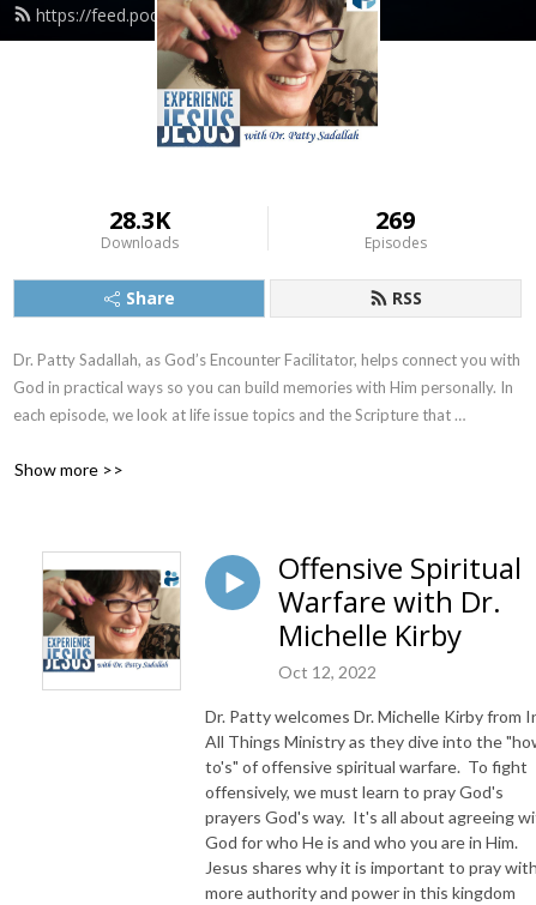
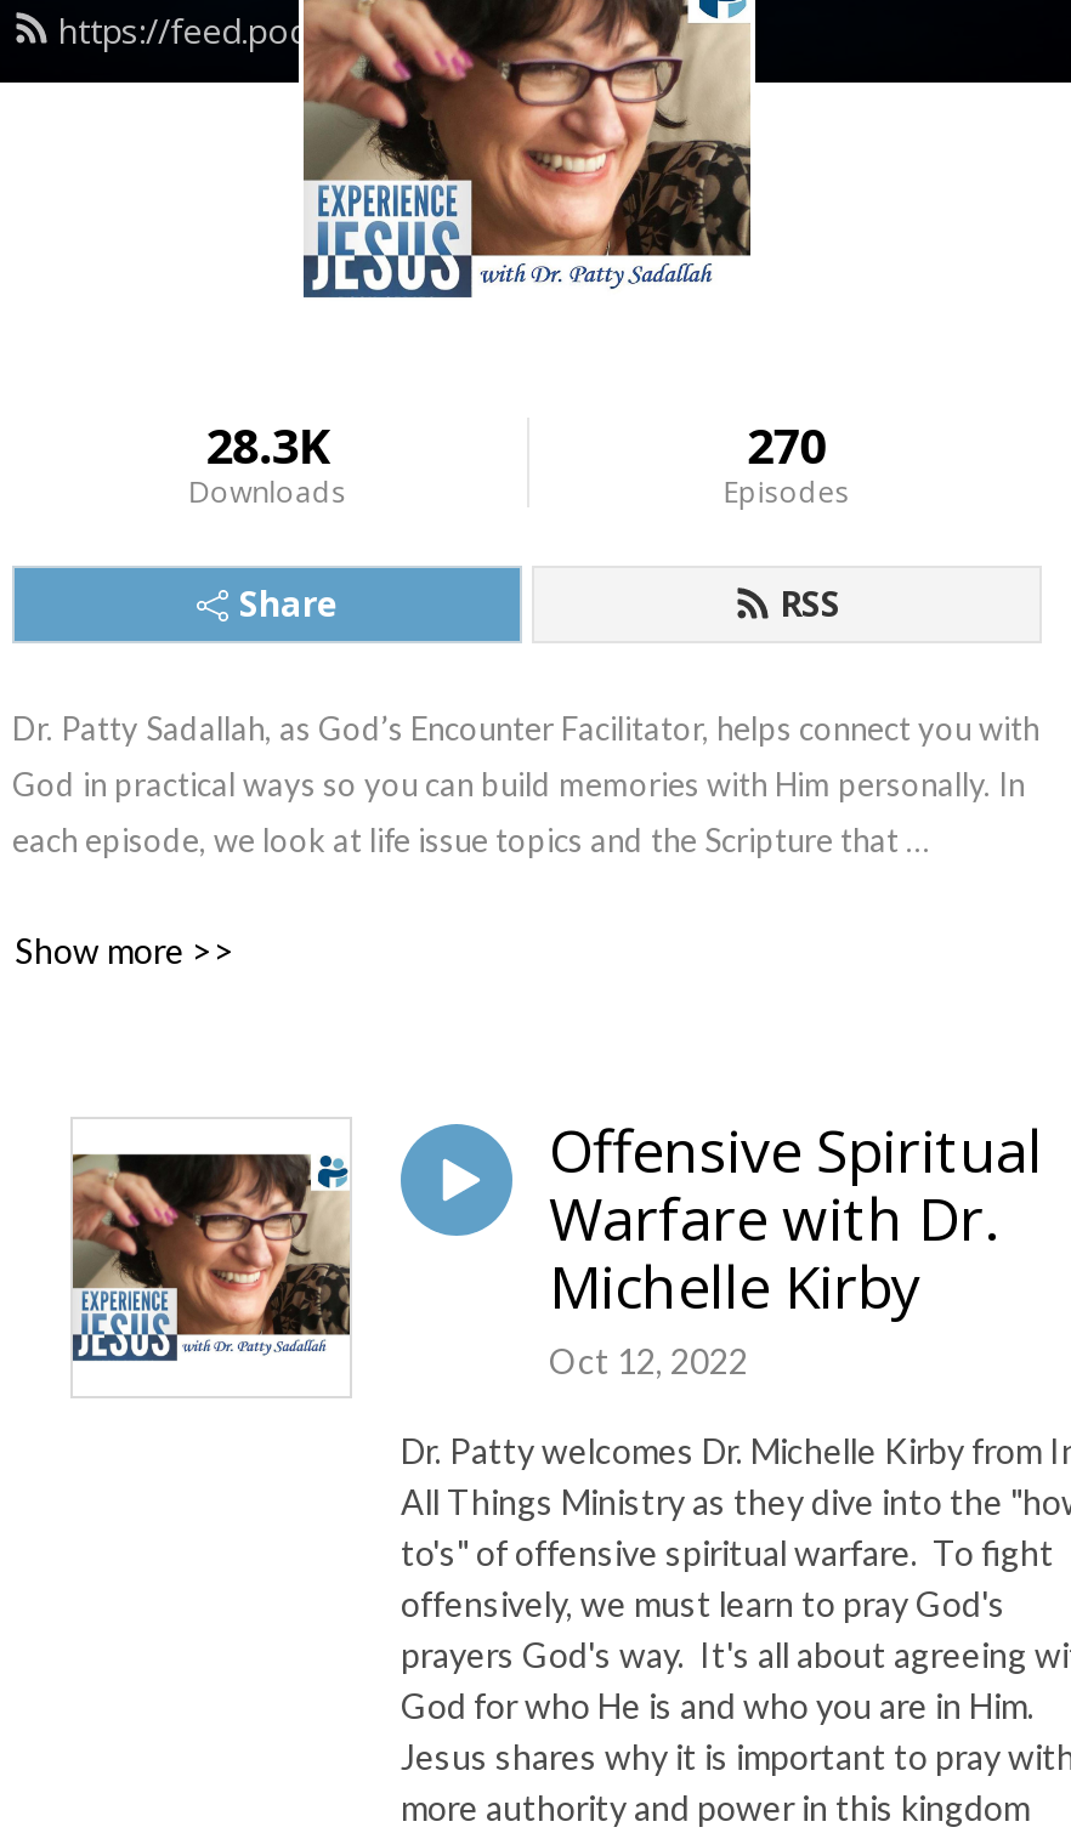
- 269
+ 270
